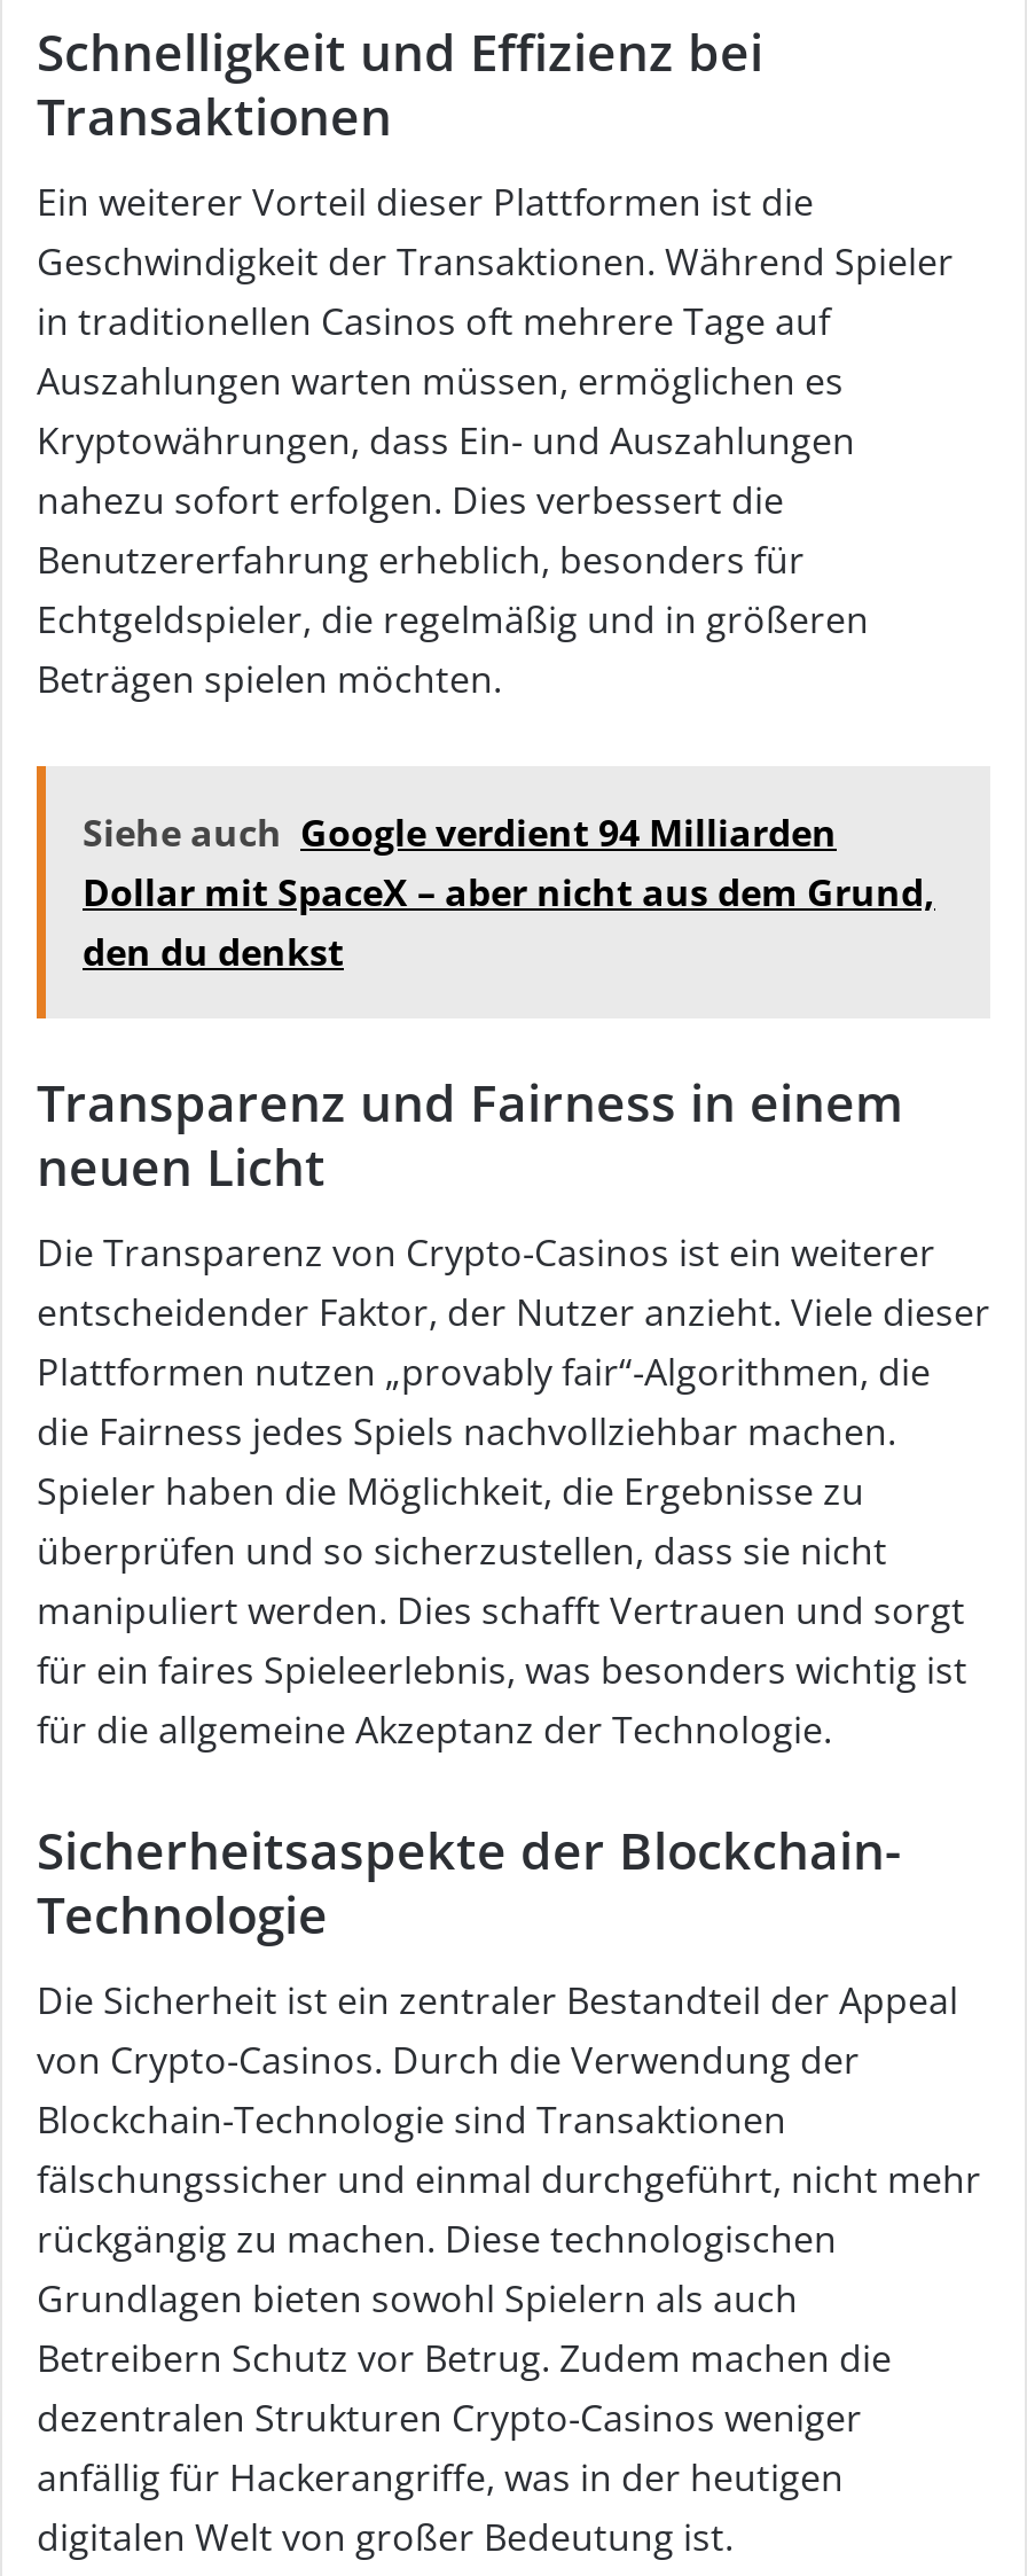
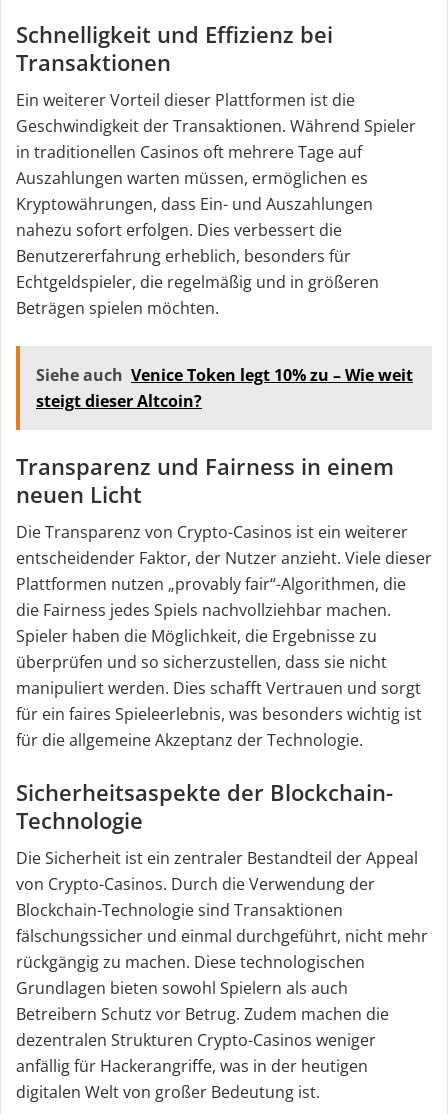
- Siehe auch Google verdient 94 Milliarden
- Dollar mit SpaceX – aber nicht aus dem Grund,
- den du denkst
+ Siehe auch Venice Token legt 10% zu – Wie weit
+ steigt dieser Altcoin?
